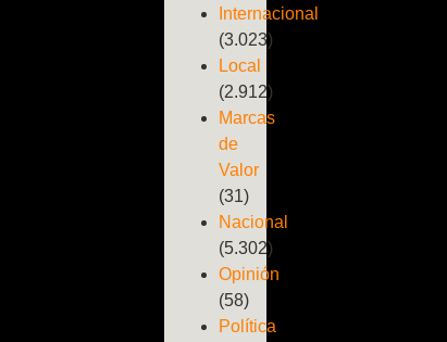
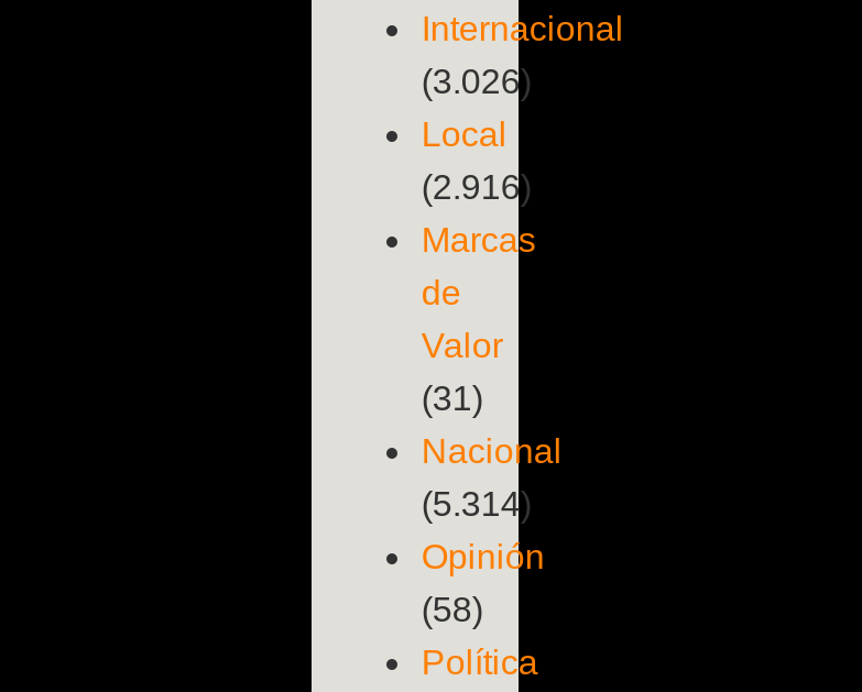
- (3.023)
+ (3.026)

- (2.912)
+ (2.916)

- (5.302)
+ (5.314)
